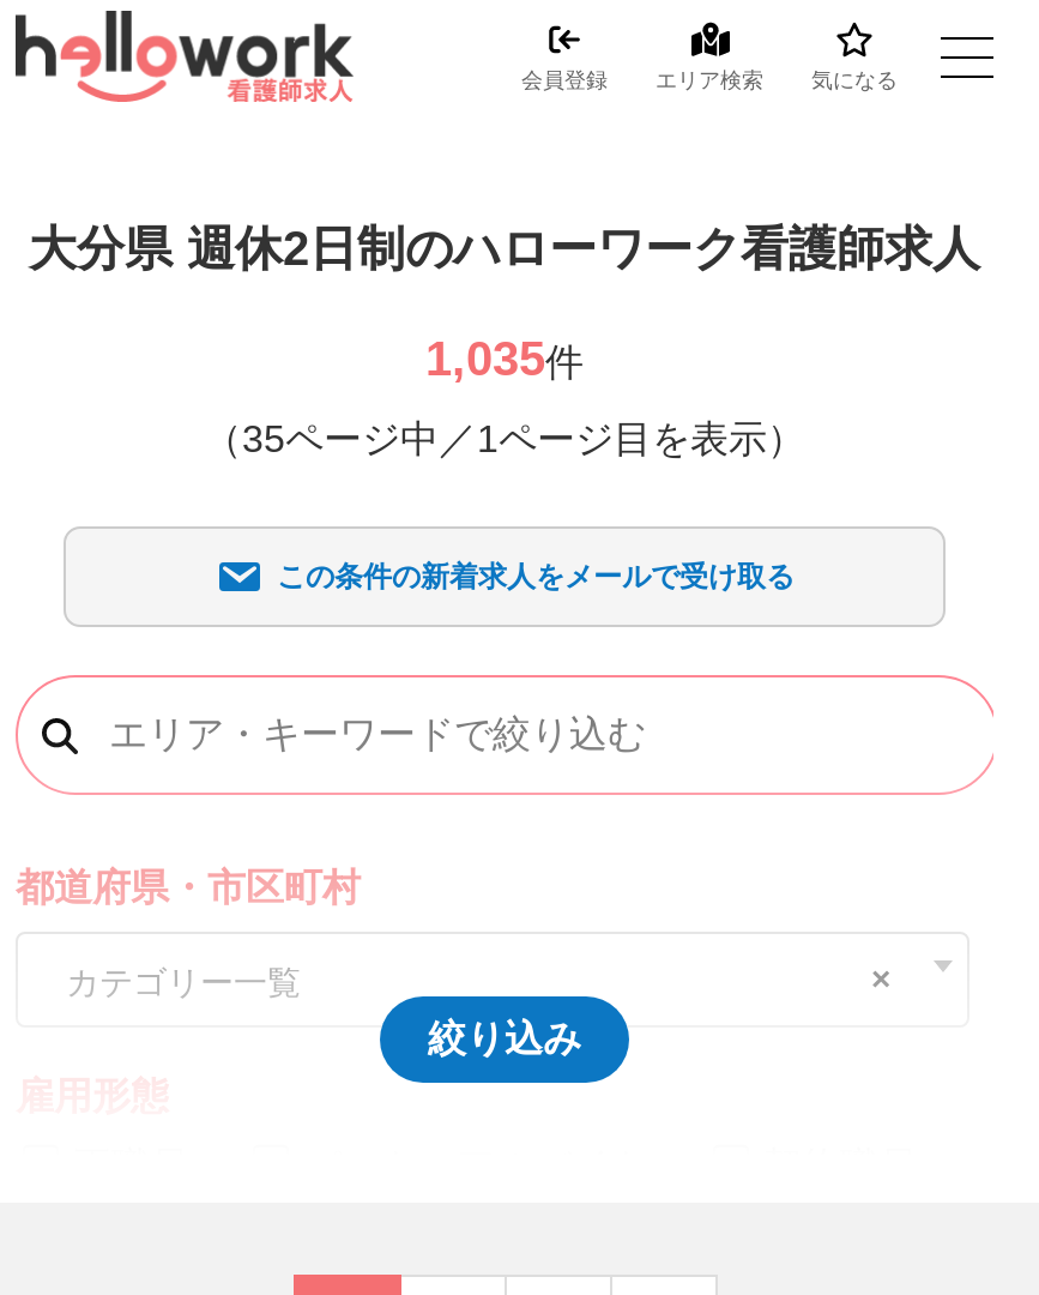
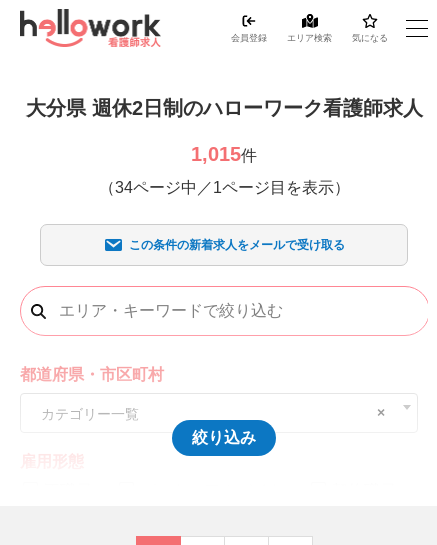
- 1,035件
+ 1,015件

- （35ページ中／1ページ目を表示）
+ （34ページ中／1ページ目を表示）
